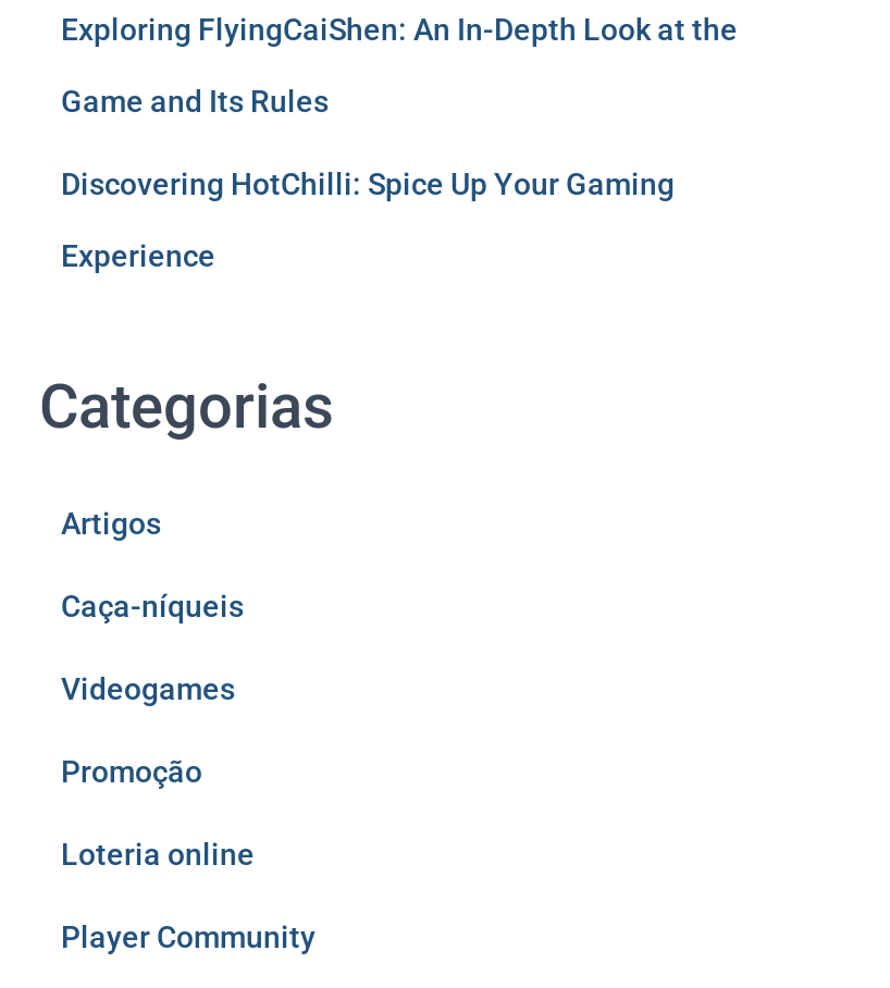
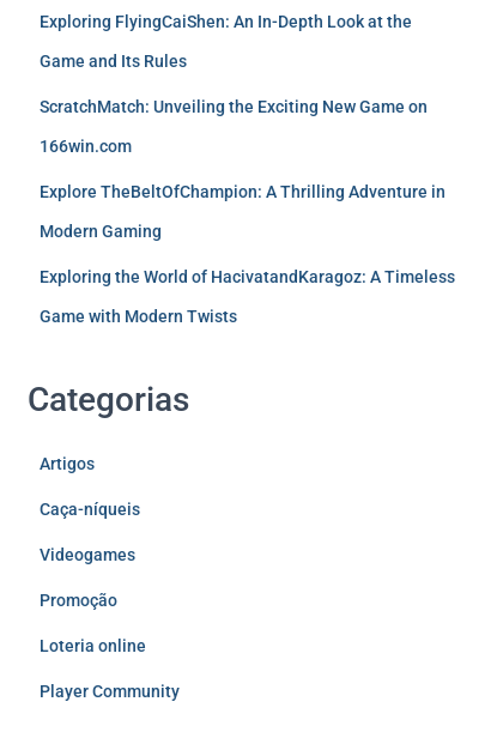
- Discovering HotChilli: Spice Up Your Gaming
- Experience
+ ScratchMatch: Unveiling the Exciting New Game on
+ 166win.com
+ Explore TheBeltOfChampion: A Thrilling Adventure in
+ Modern Gaming
+ Exploring the World of HacivatandKaragoz: A Timeless
+ Game with Modern Twists
